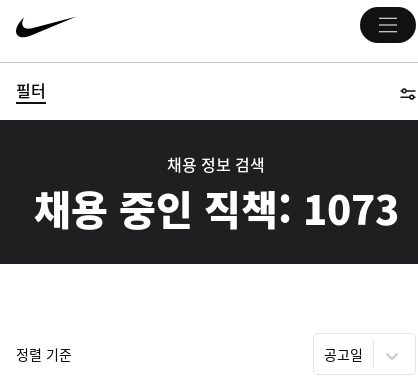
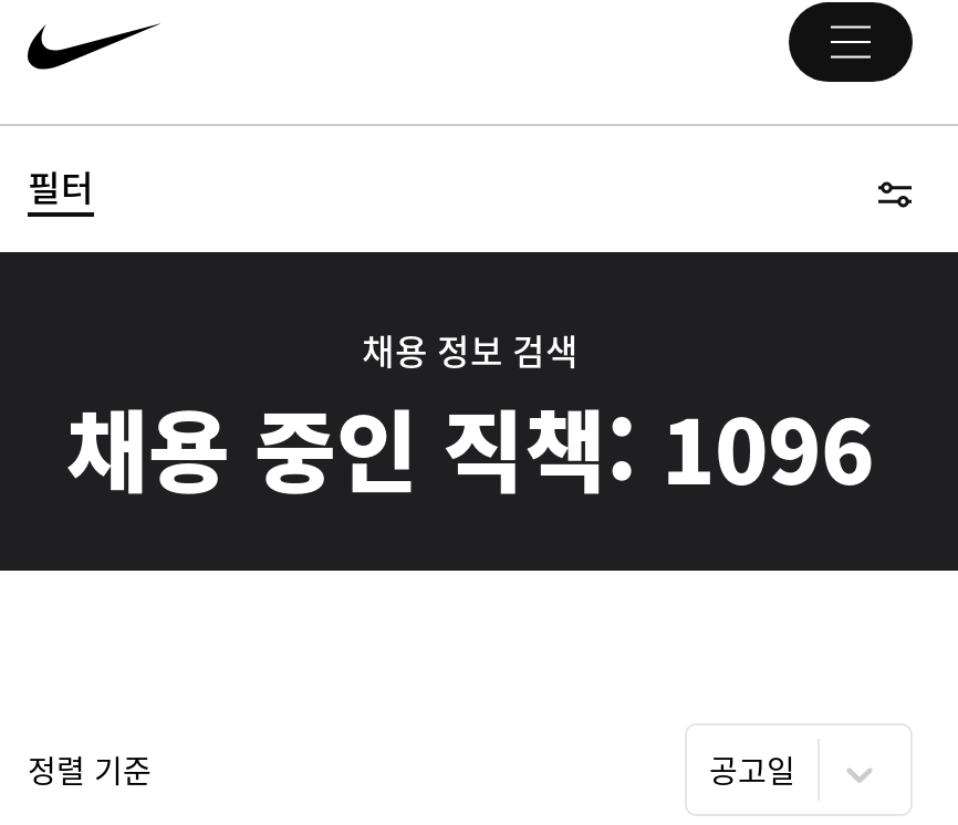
- 채용 중인 직책: 1073
+ 채용 중인 직책: 1096
